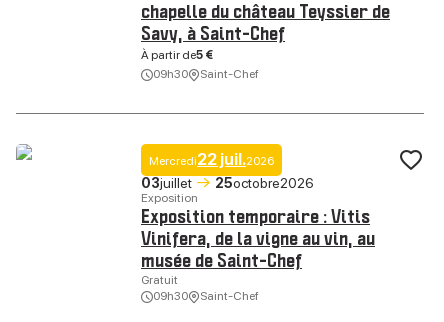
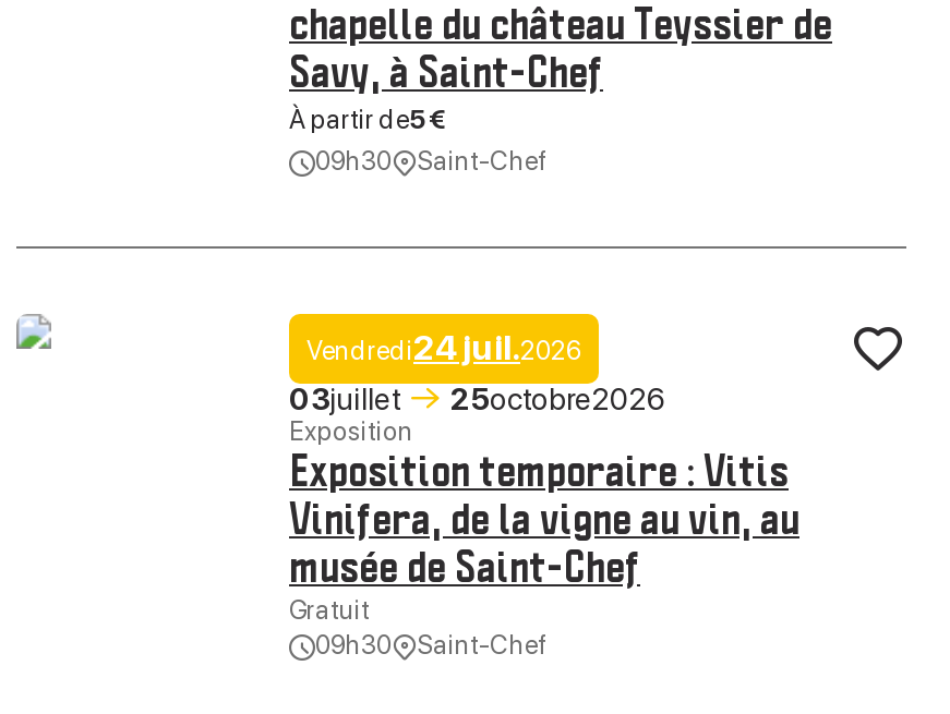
- Mercredi22 juil.2026
+ Vendredi24 juil.2026
